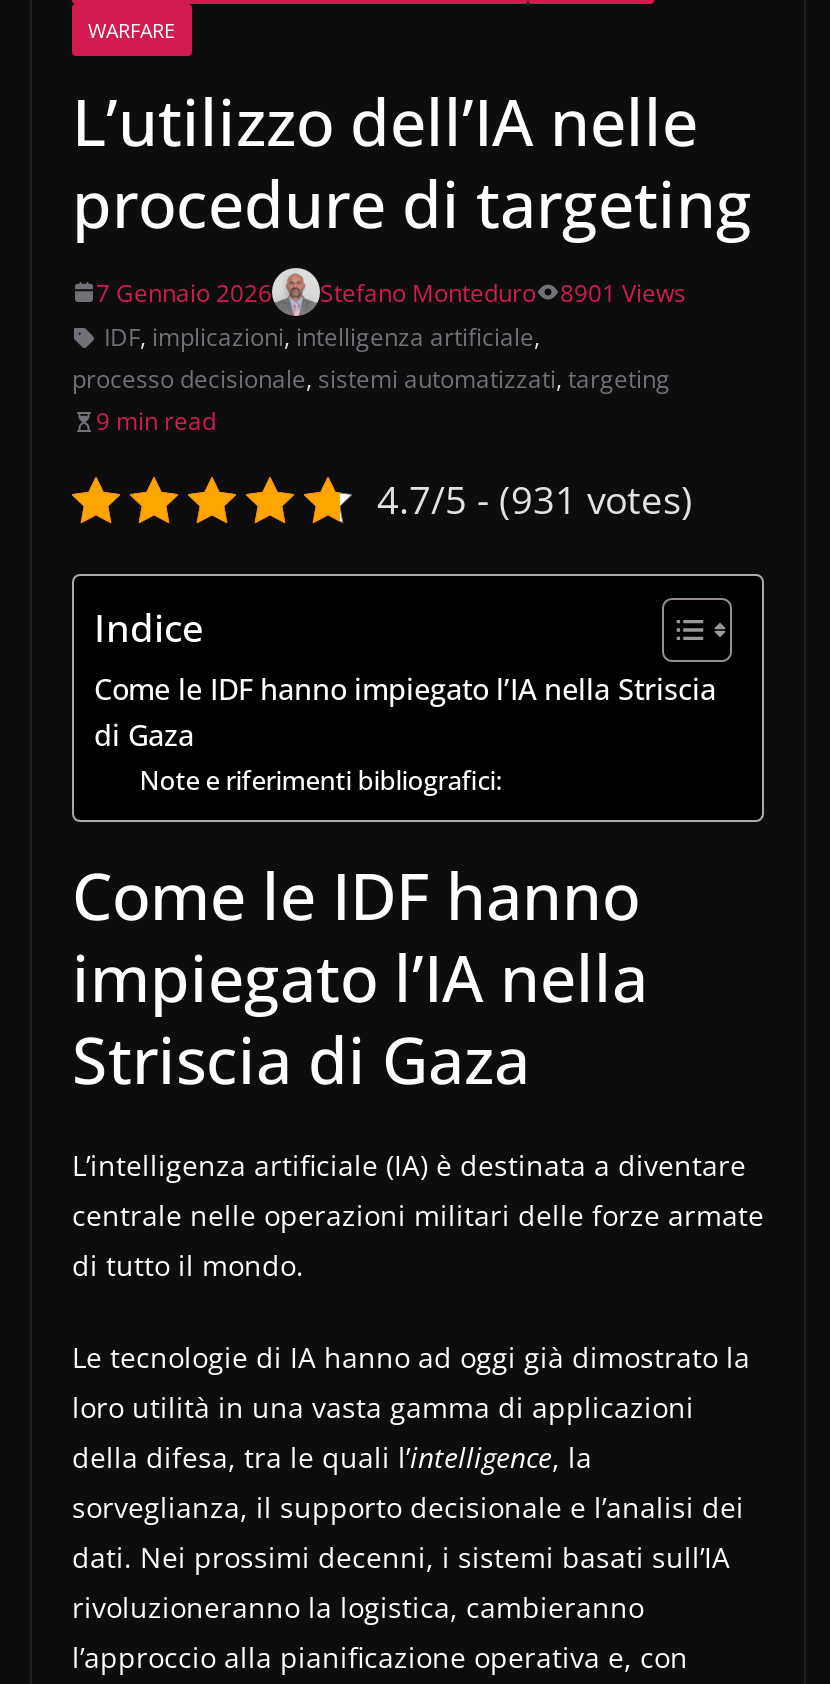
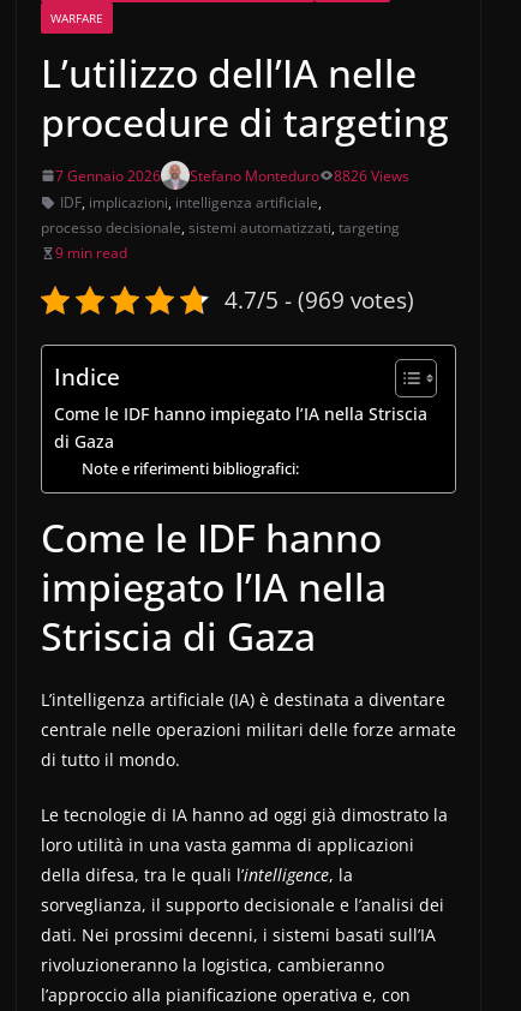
- 7 Gennaio 2026 Stefano Monteduro 8901 Views
+ 7 Gennaio 2026 Stefano Monteduro 8826 Views

- 4.7/5 - (931 votes)
+ 4.7/5 - (969 votes)
